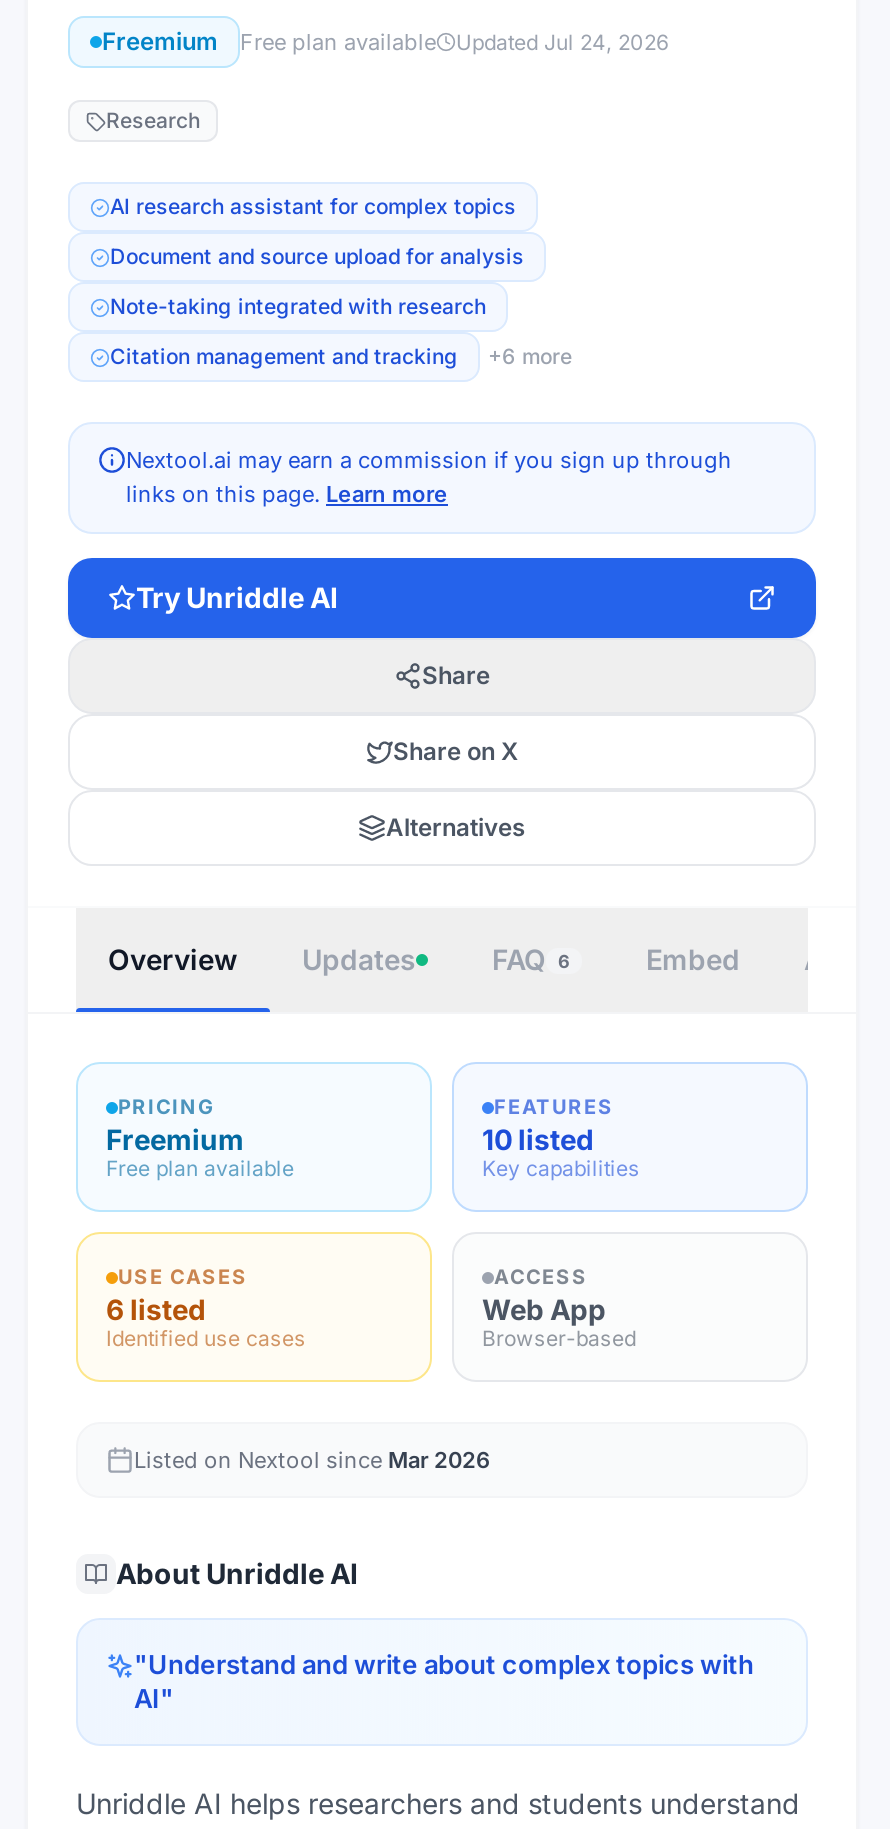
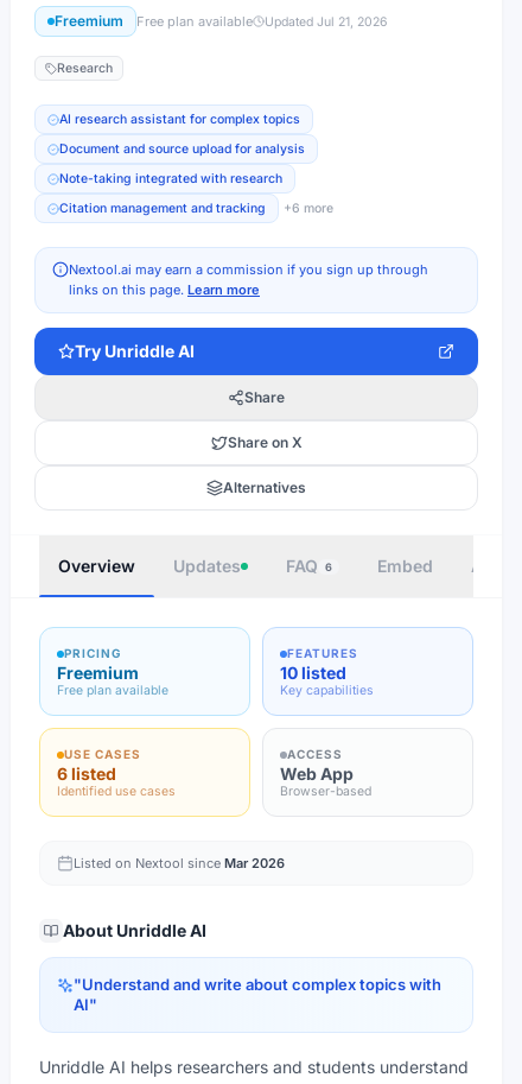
- Freemium Free plan available Updated Jul 24, 2026
+ Freemium Free plan available Updated Jul 21, 2026
